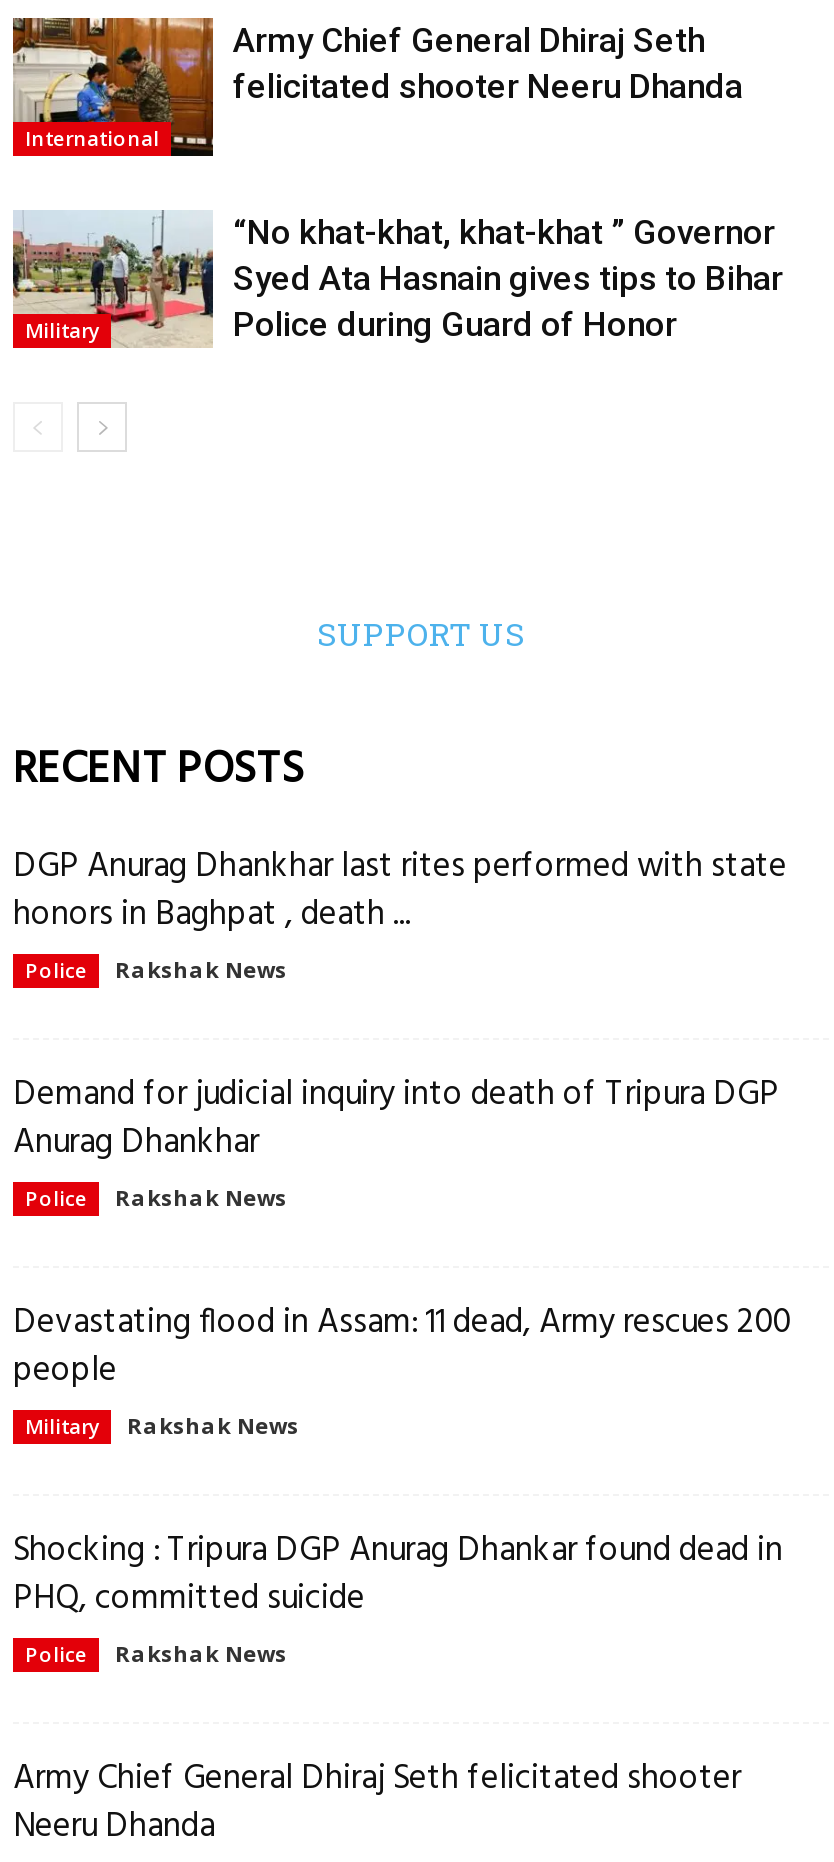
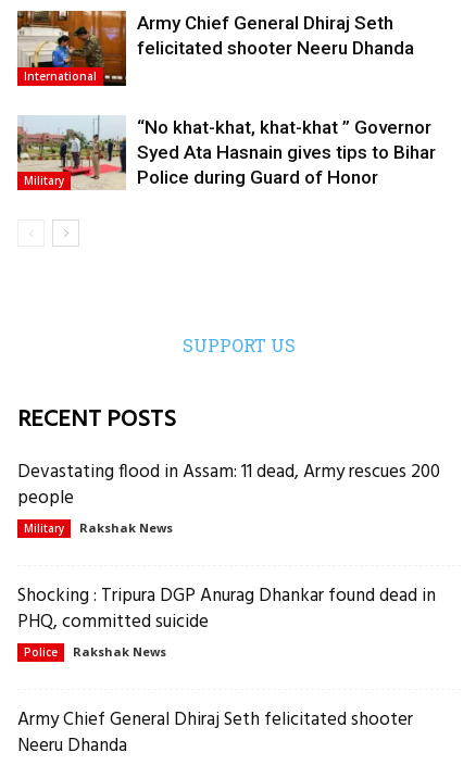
- DGP Anurag Dhankhar last rites performed with state
- honors in Baghpat , death ...
- Police
- Rakshak News
- Demand for judicial inquiry into death of Tripura DGP
- Anurag Dhankhar
- Police
- Rakshak News
